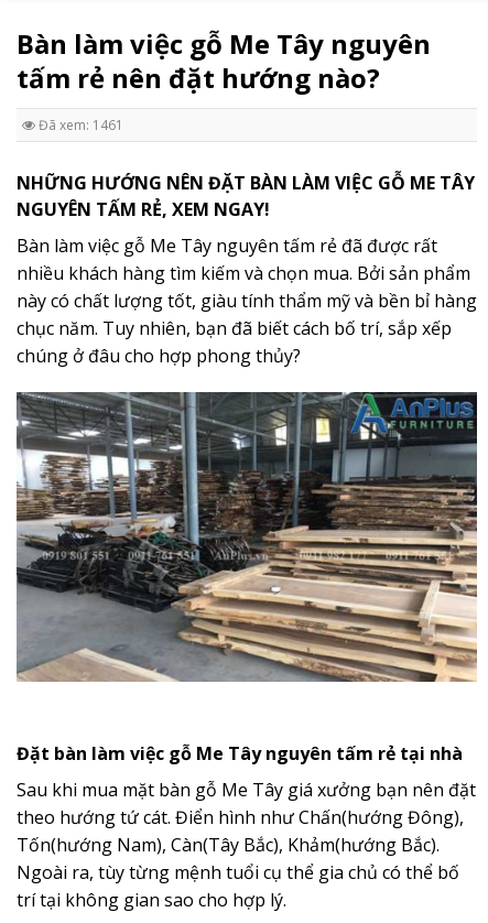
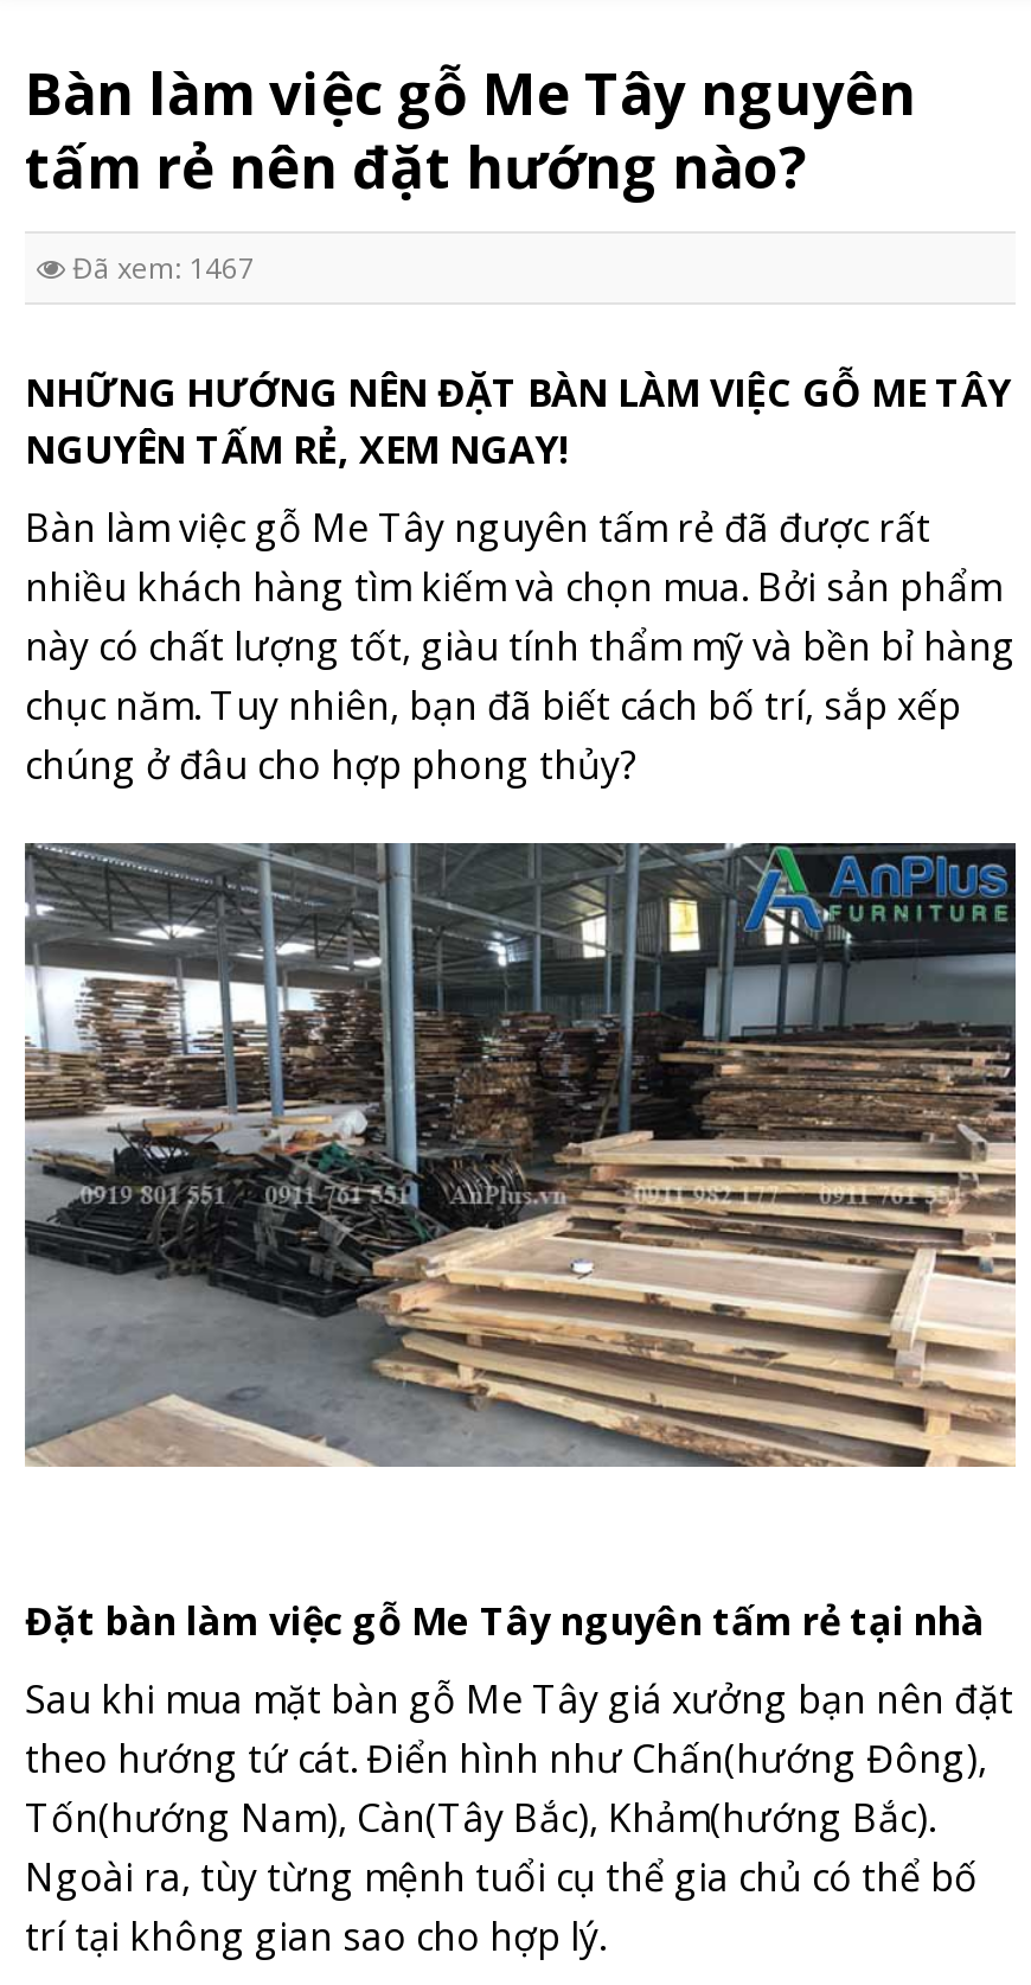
- Đã xem: 1461
+ Đã xem: 1467
